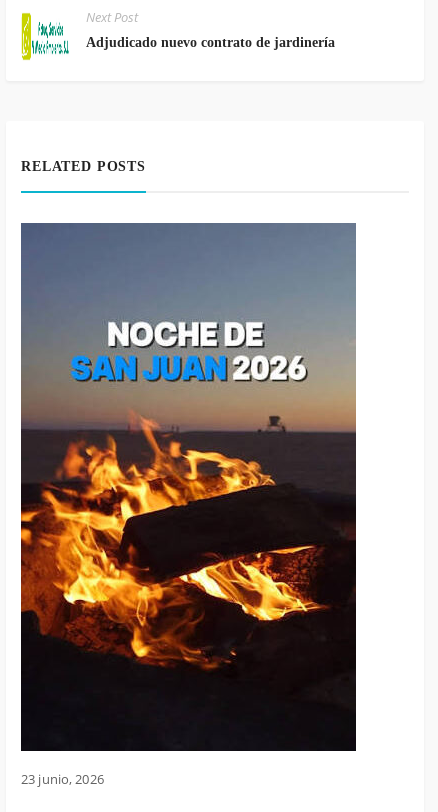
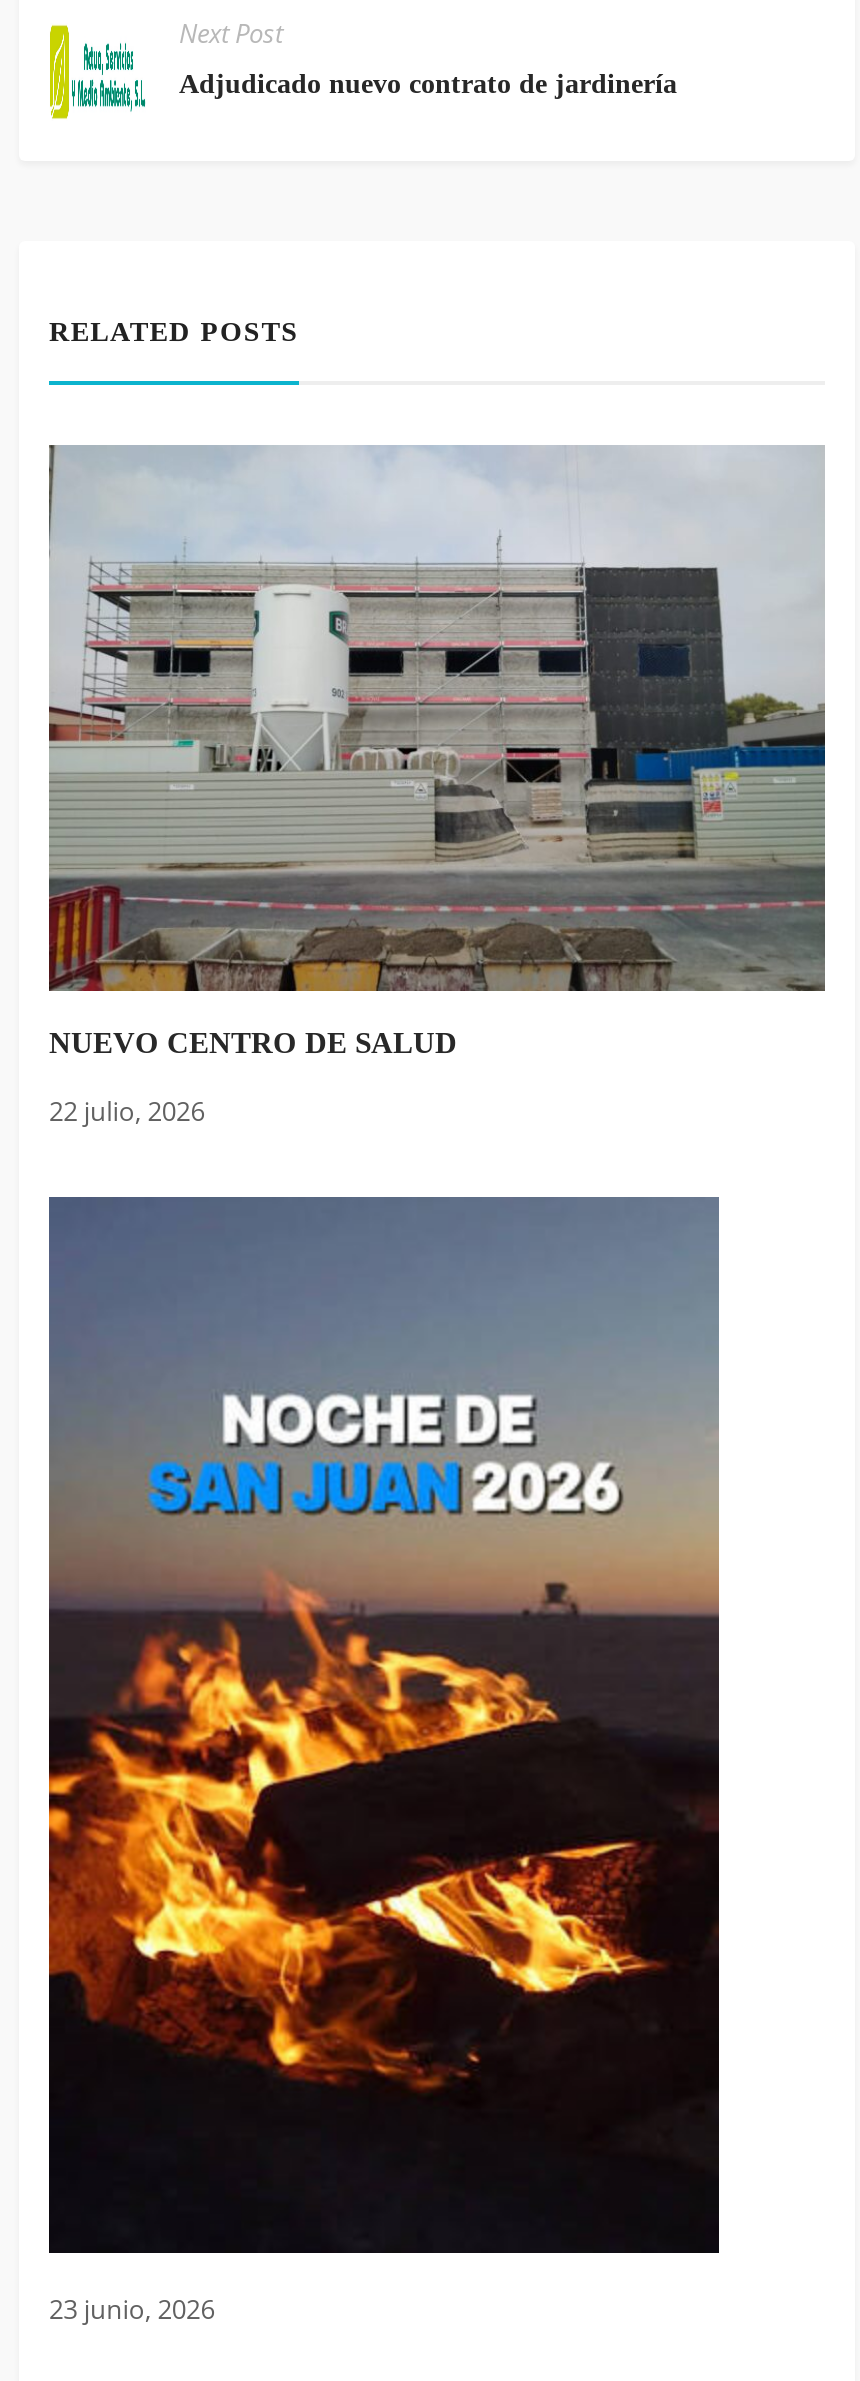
+ [image]
+ NUEVO CENTRO DE SALUD
+ 22 julio, 2026
